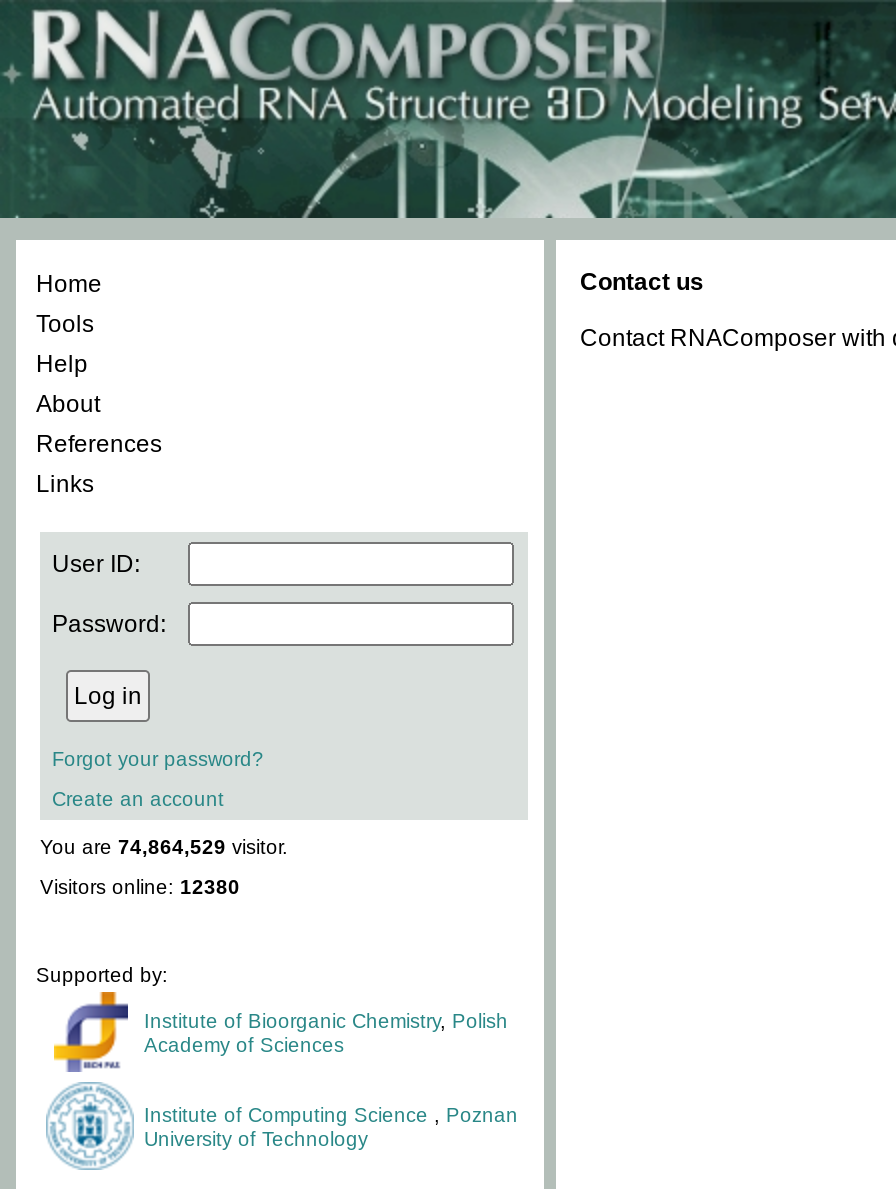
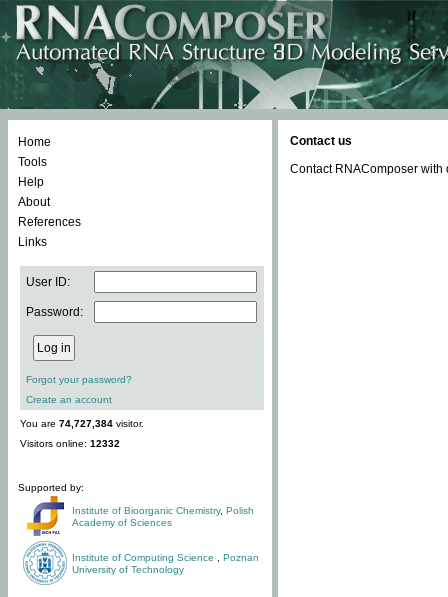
- You are 74,864,529 visitor.
+ You are 74,727,384 visitor.

- Visitors online: 12380
+ Visitors online: 12332
